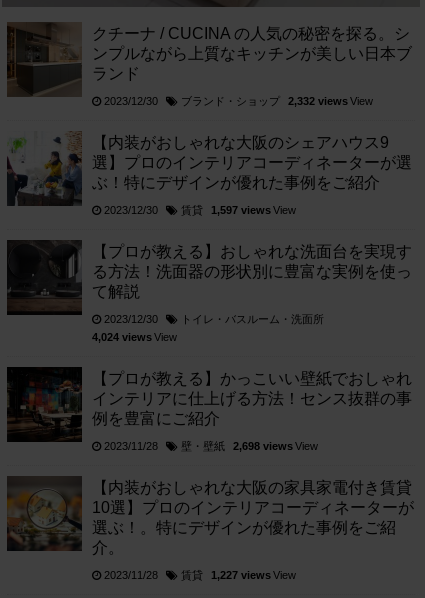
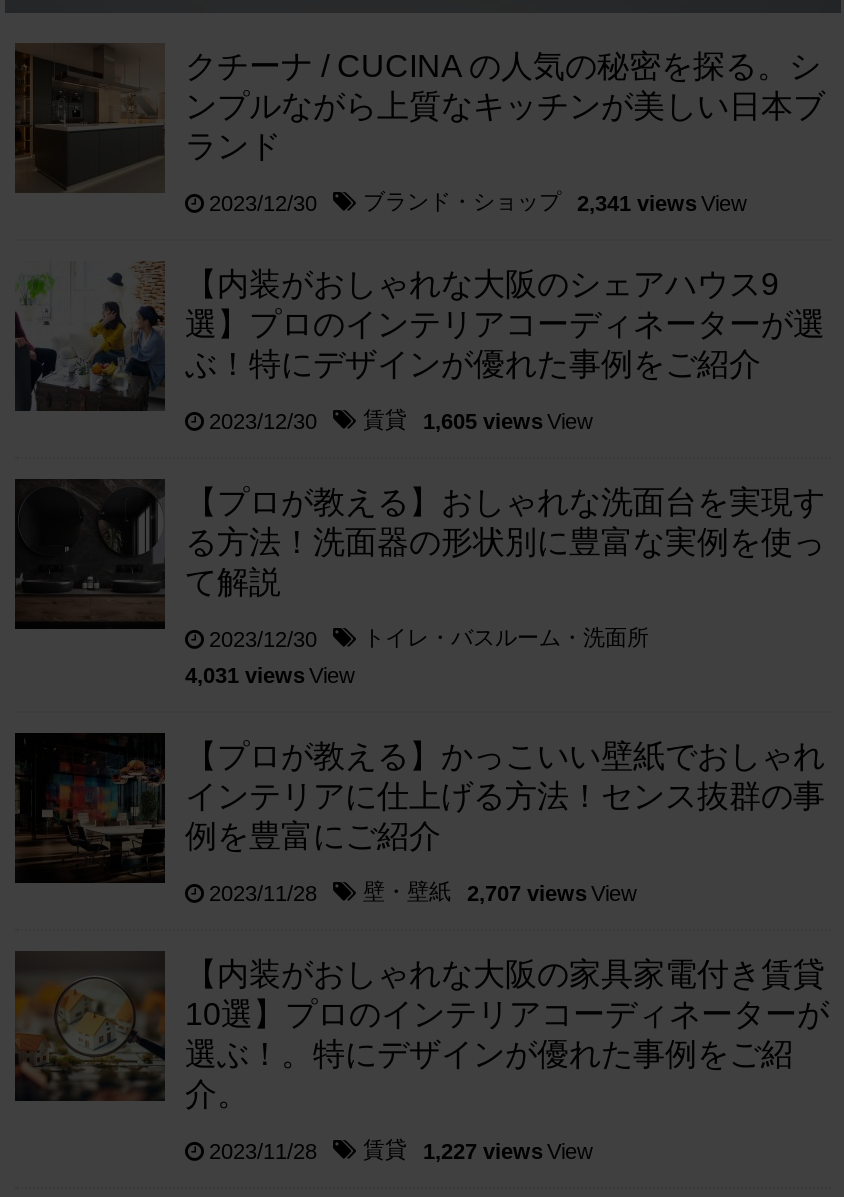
- 2023/12/30 ブランド・ショップ 2,332 views View
+ 2023/12/30 ブランド・ショップ 2,341 views View

- 2023/12/30 賃貸 1,597 views View
+ 2023/12/30 賃貸 1,605 views View

- 4,024 views View
+ 4,031 views View

- 2023/11/28 壁・壁紙 2,698 views View
+ 2023/11/28 壁・壁紙 2,707 views View
